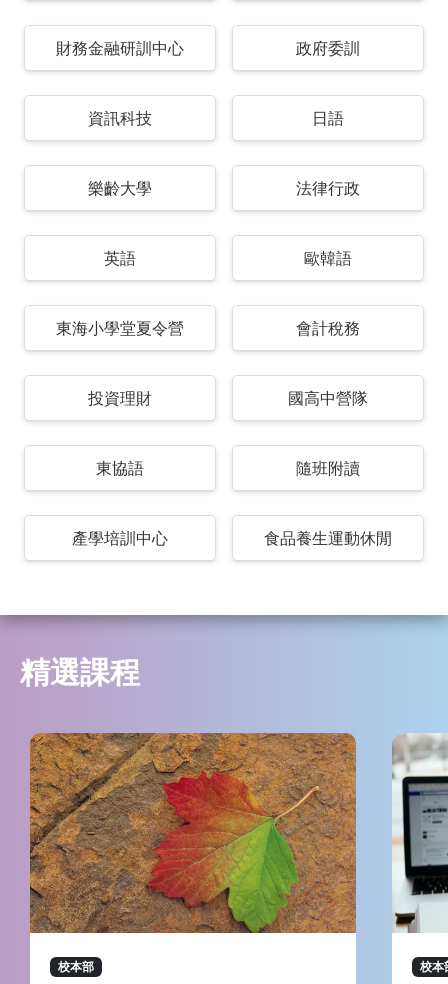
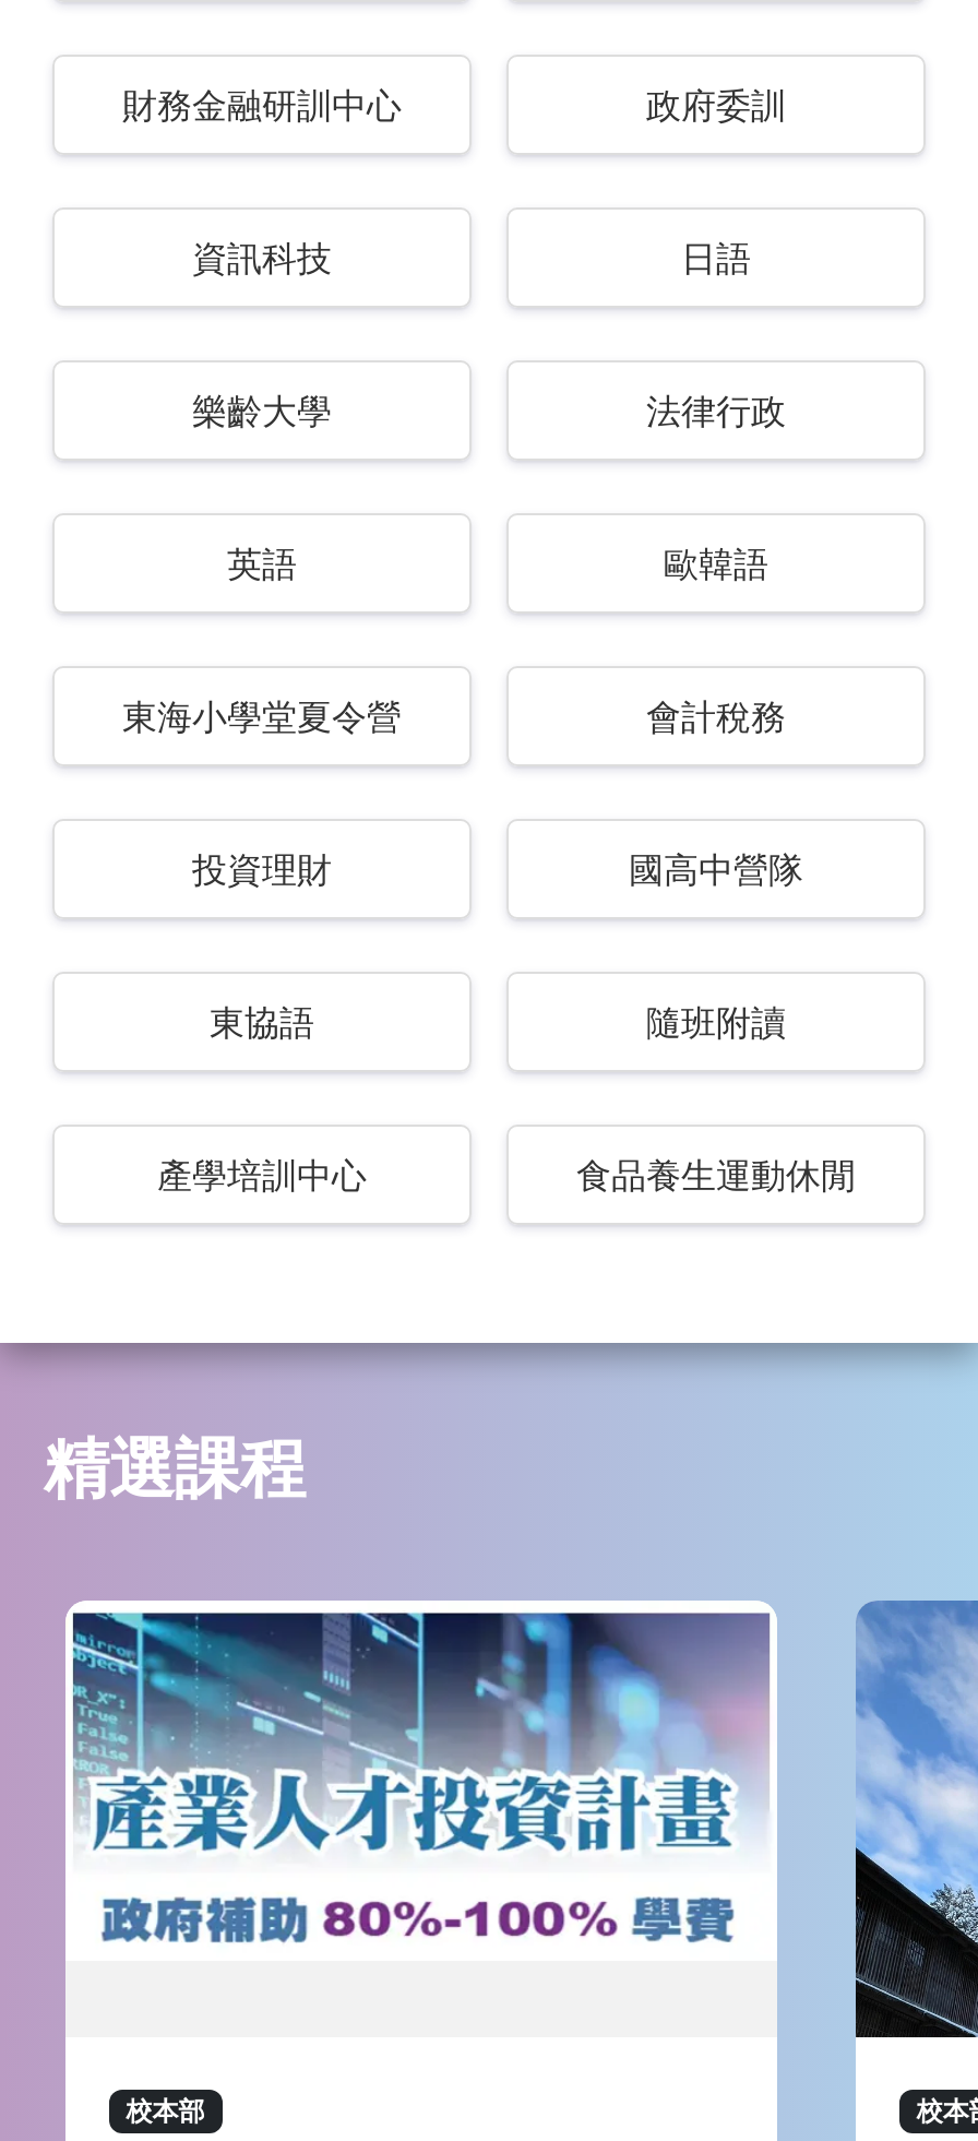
- [image]
+ [image]

- [image]
+ [image]
